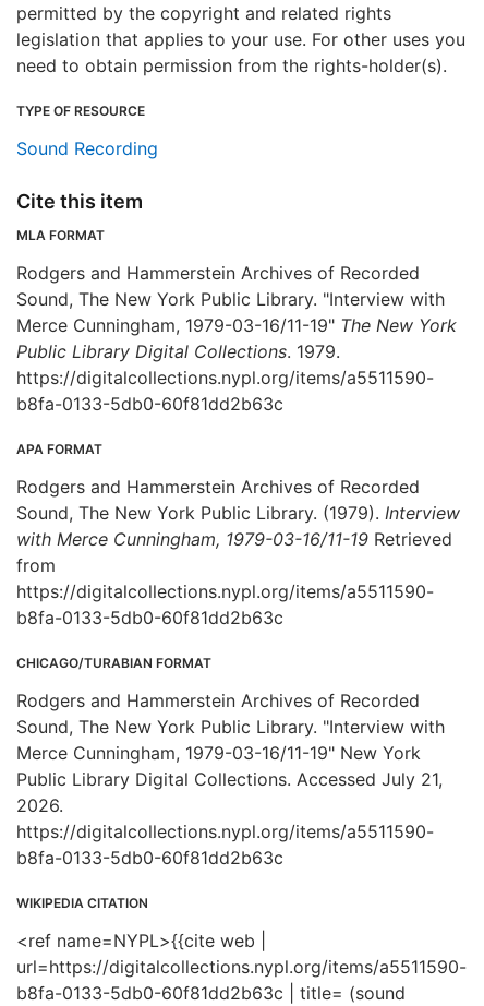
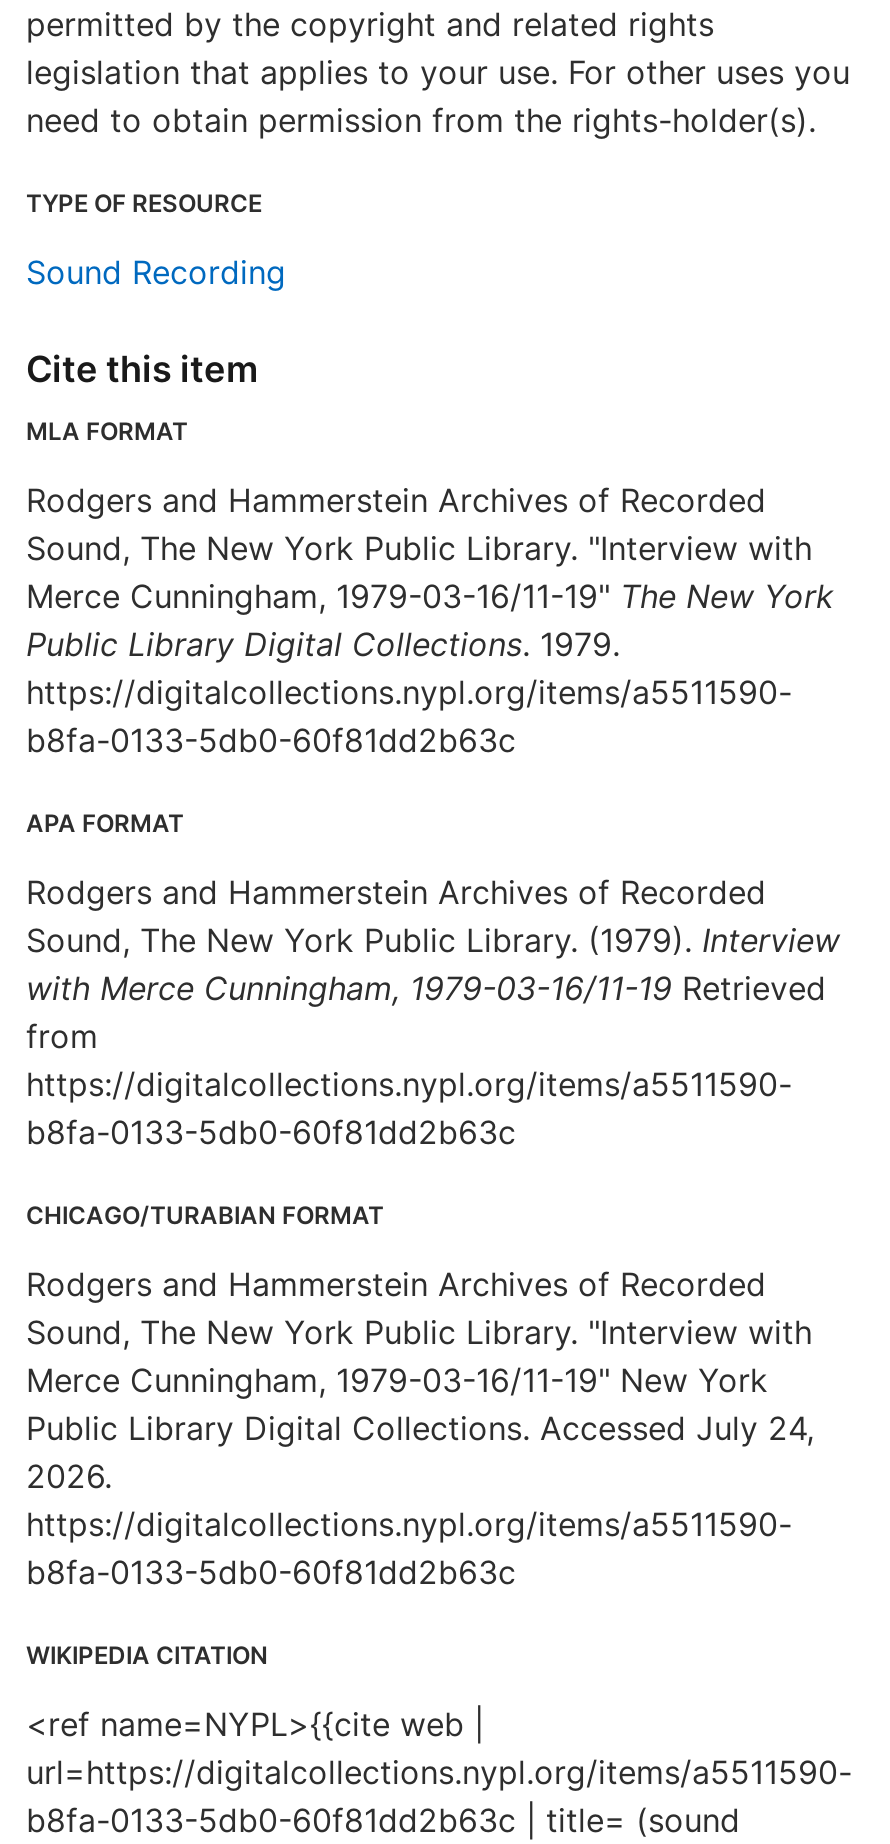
- Public Library Digital Collections. Accessed July 21,
+ Public Library Digital Collections. Accessed July 24,
